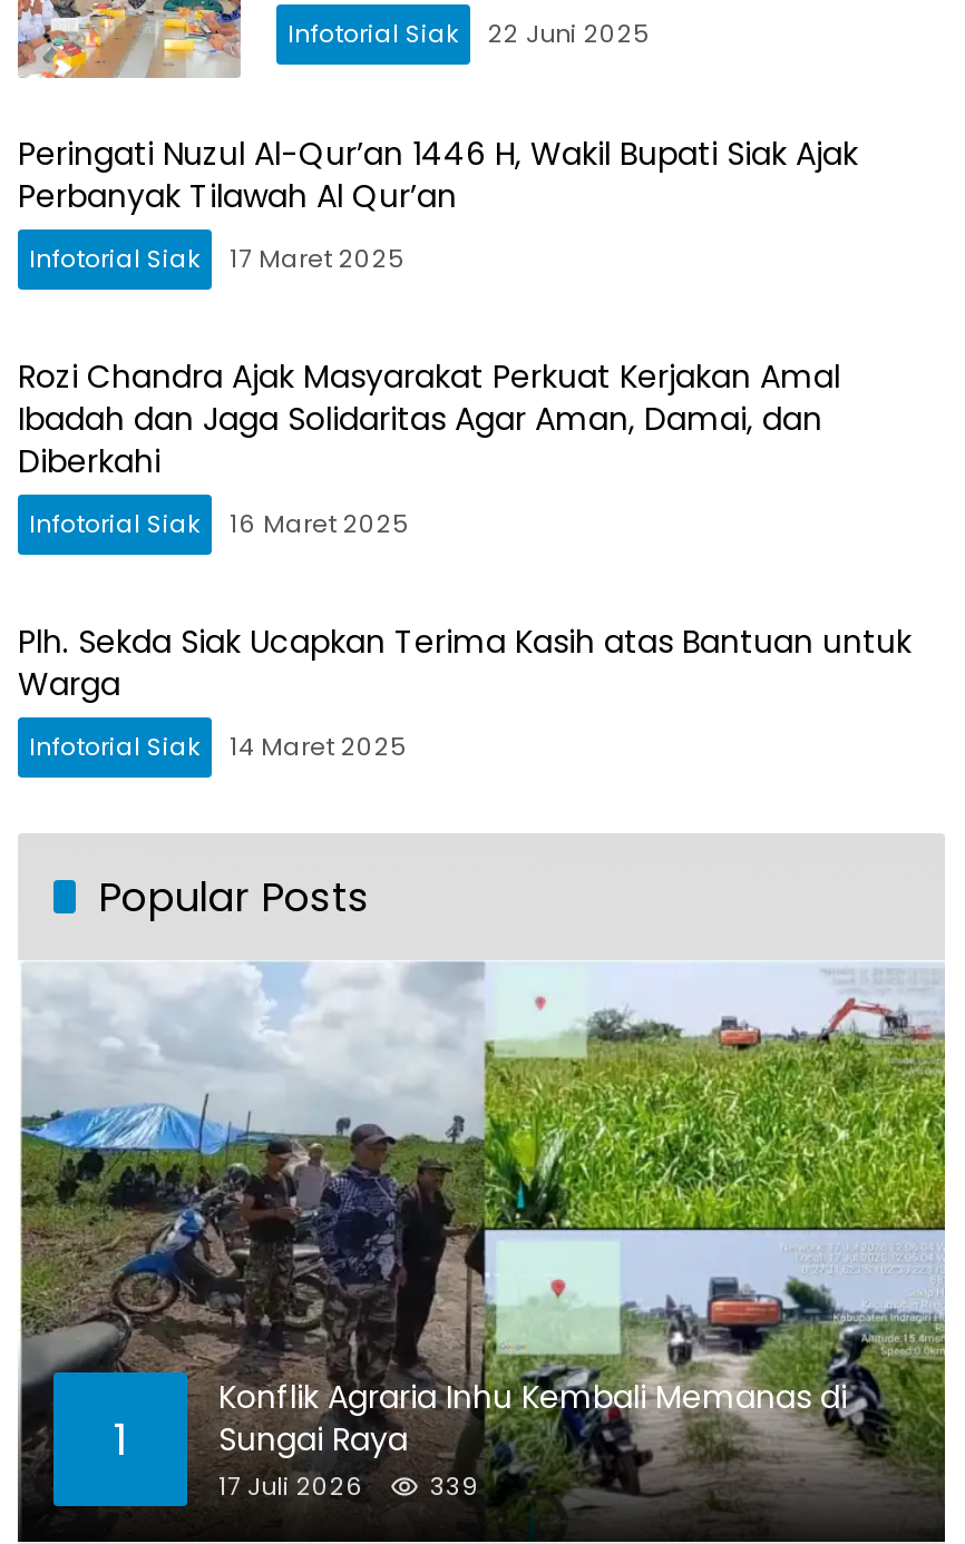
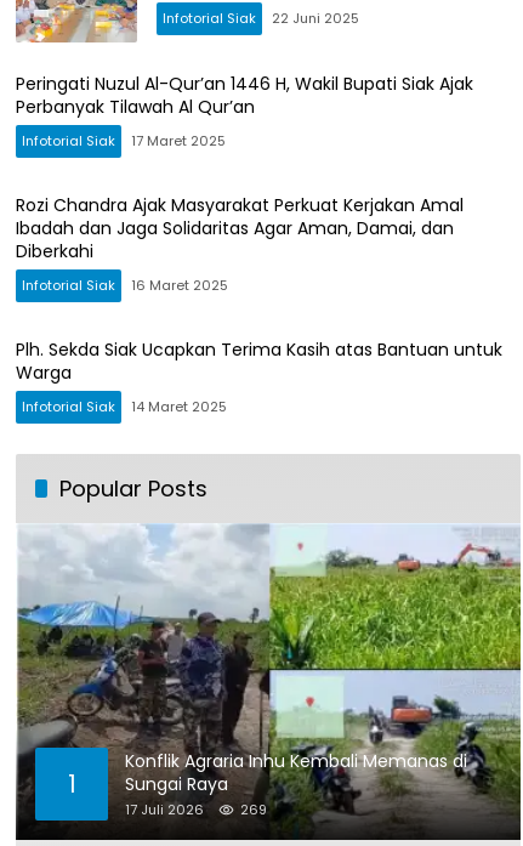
- 17 Juli 2026 339
+ 17 Juli 2026 269
